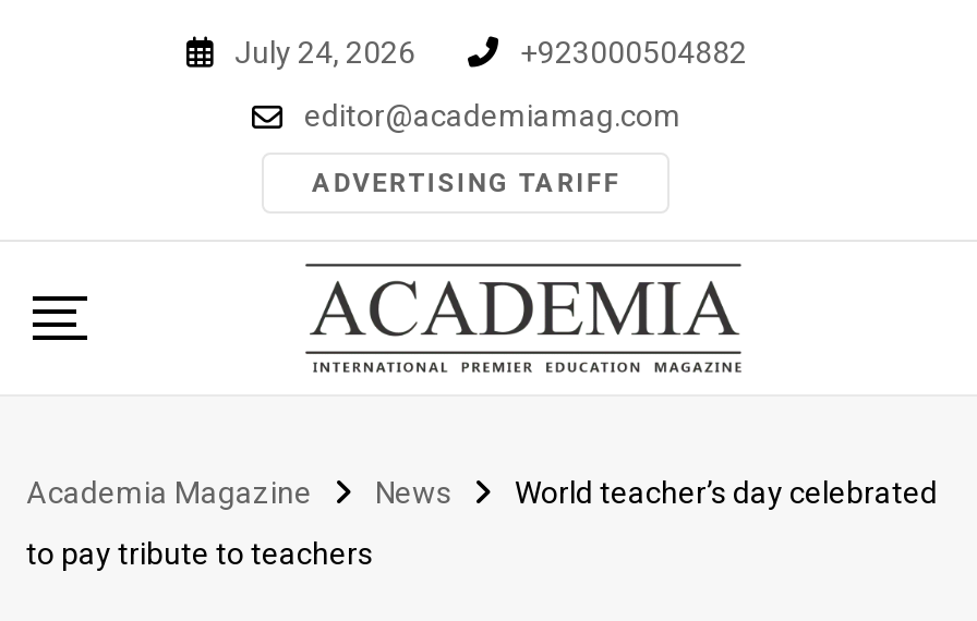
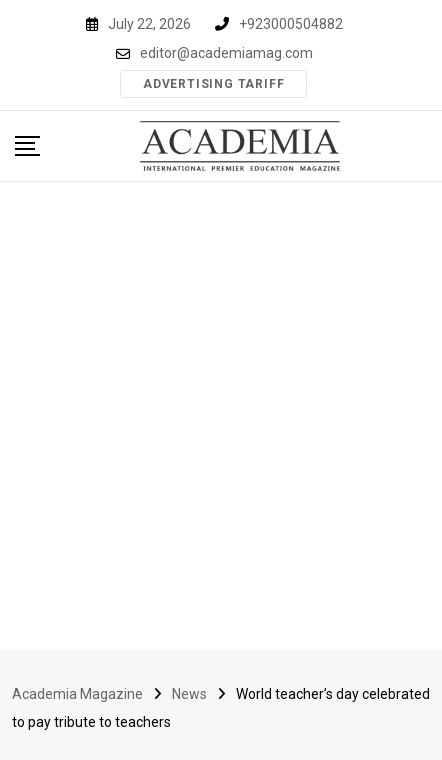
- July 24, 2026
+ July 22, 2026
